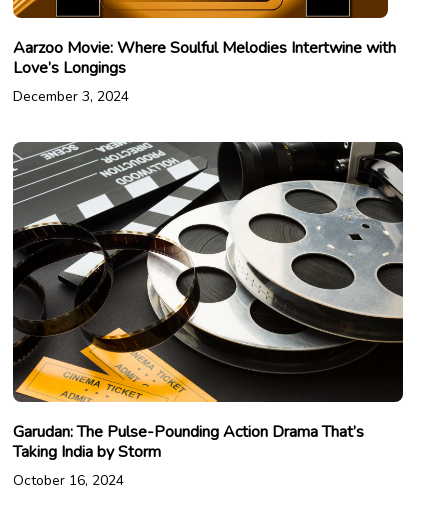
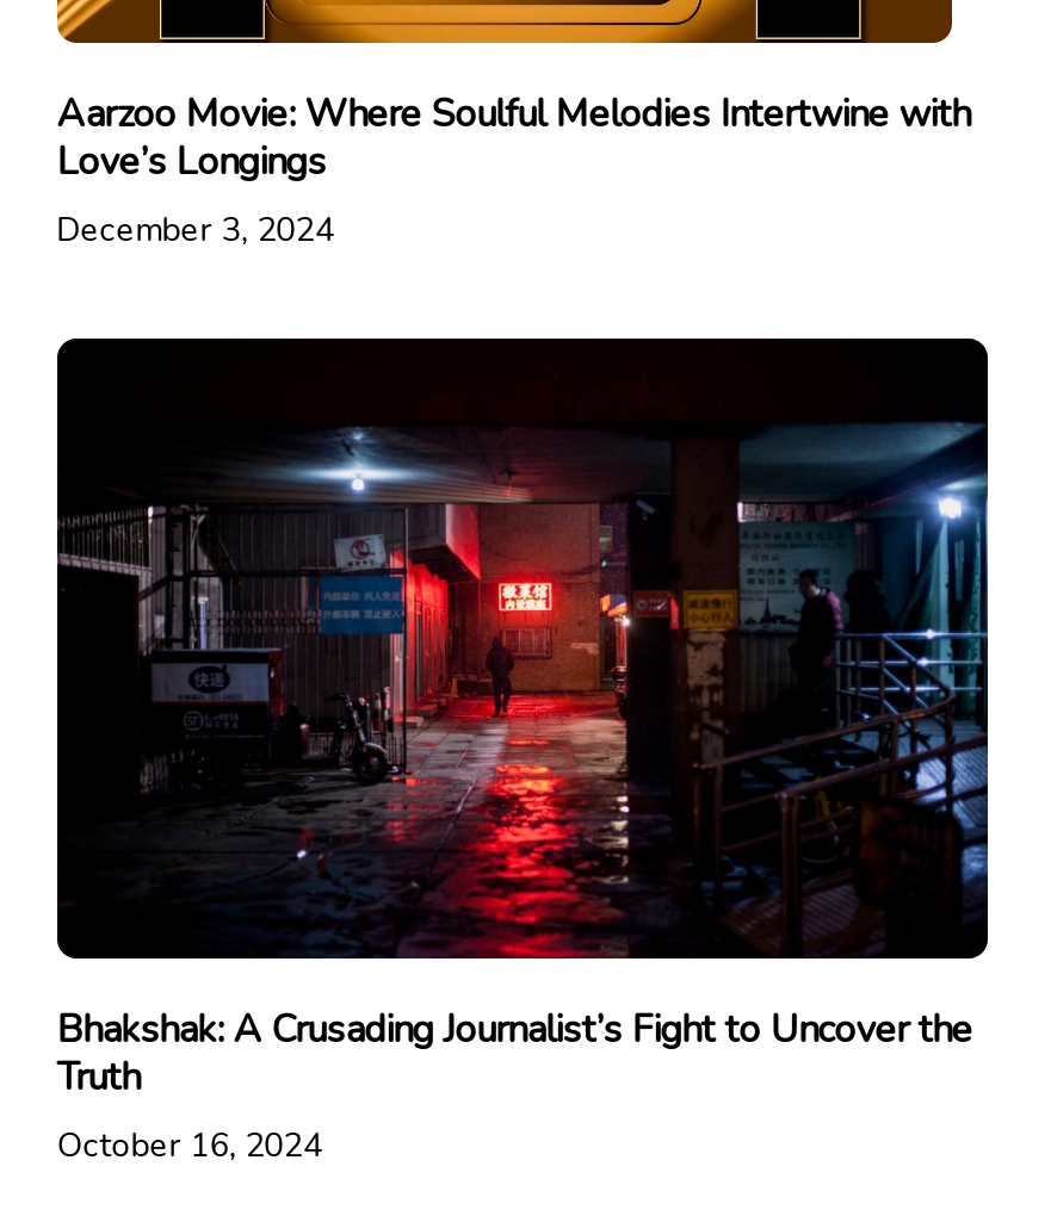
- [image]
- Garudan: The Pulse-Pounding Action Drama That’s
- Taking India by Storm
+ [image]
+ Bhakshak: A Crusading Journalist’s Fight to Uncover the
+ Truth
